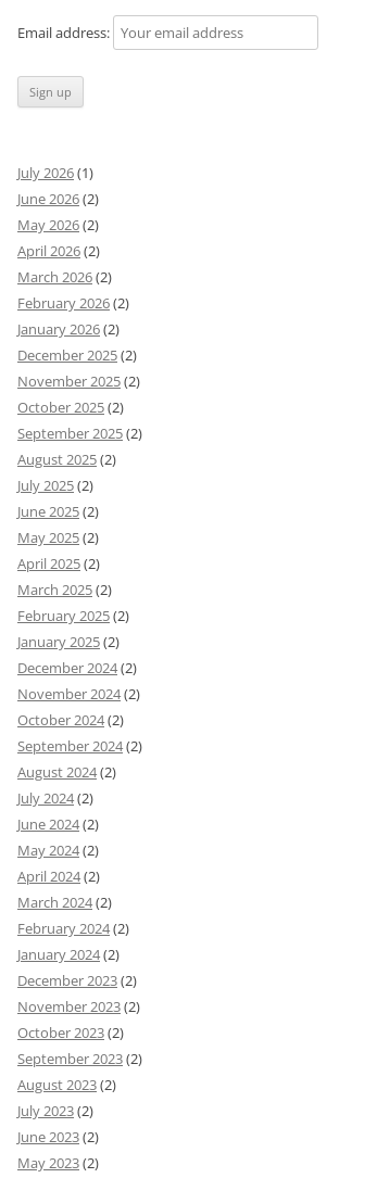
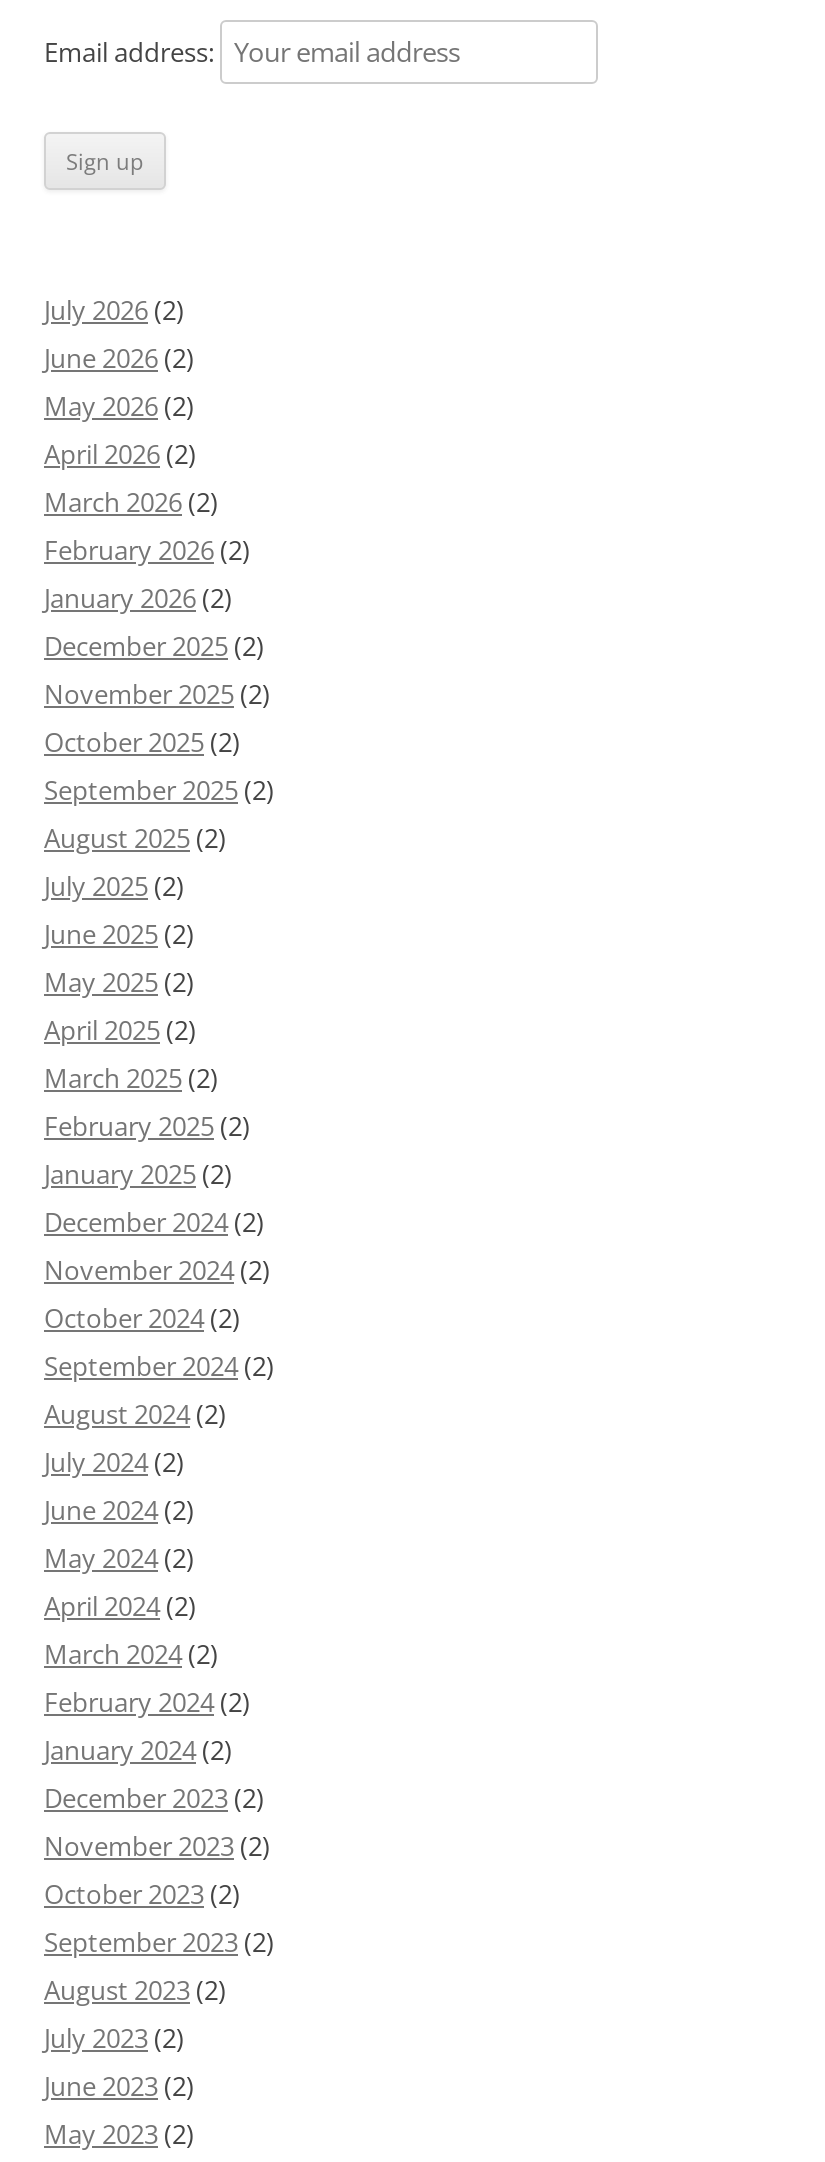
- July 2026 (1)
+ July 2026 (2)
